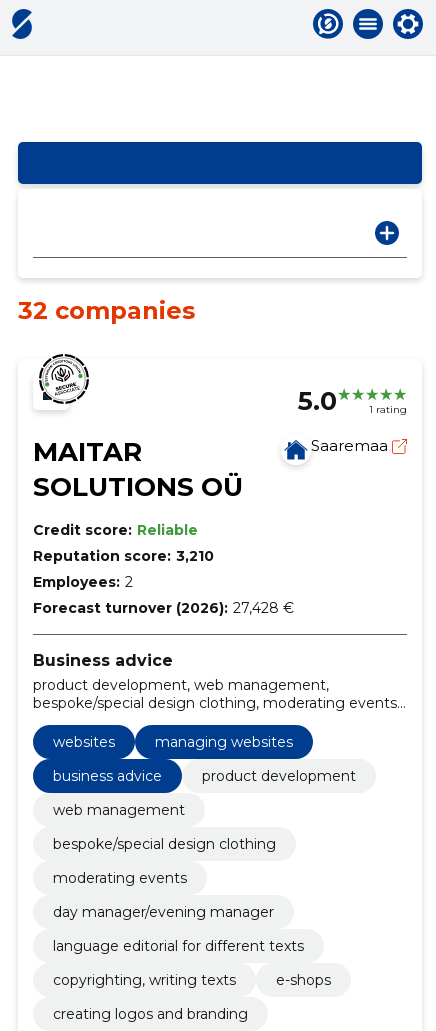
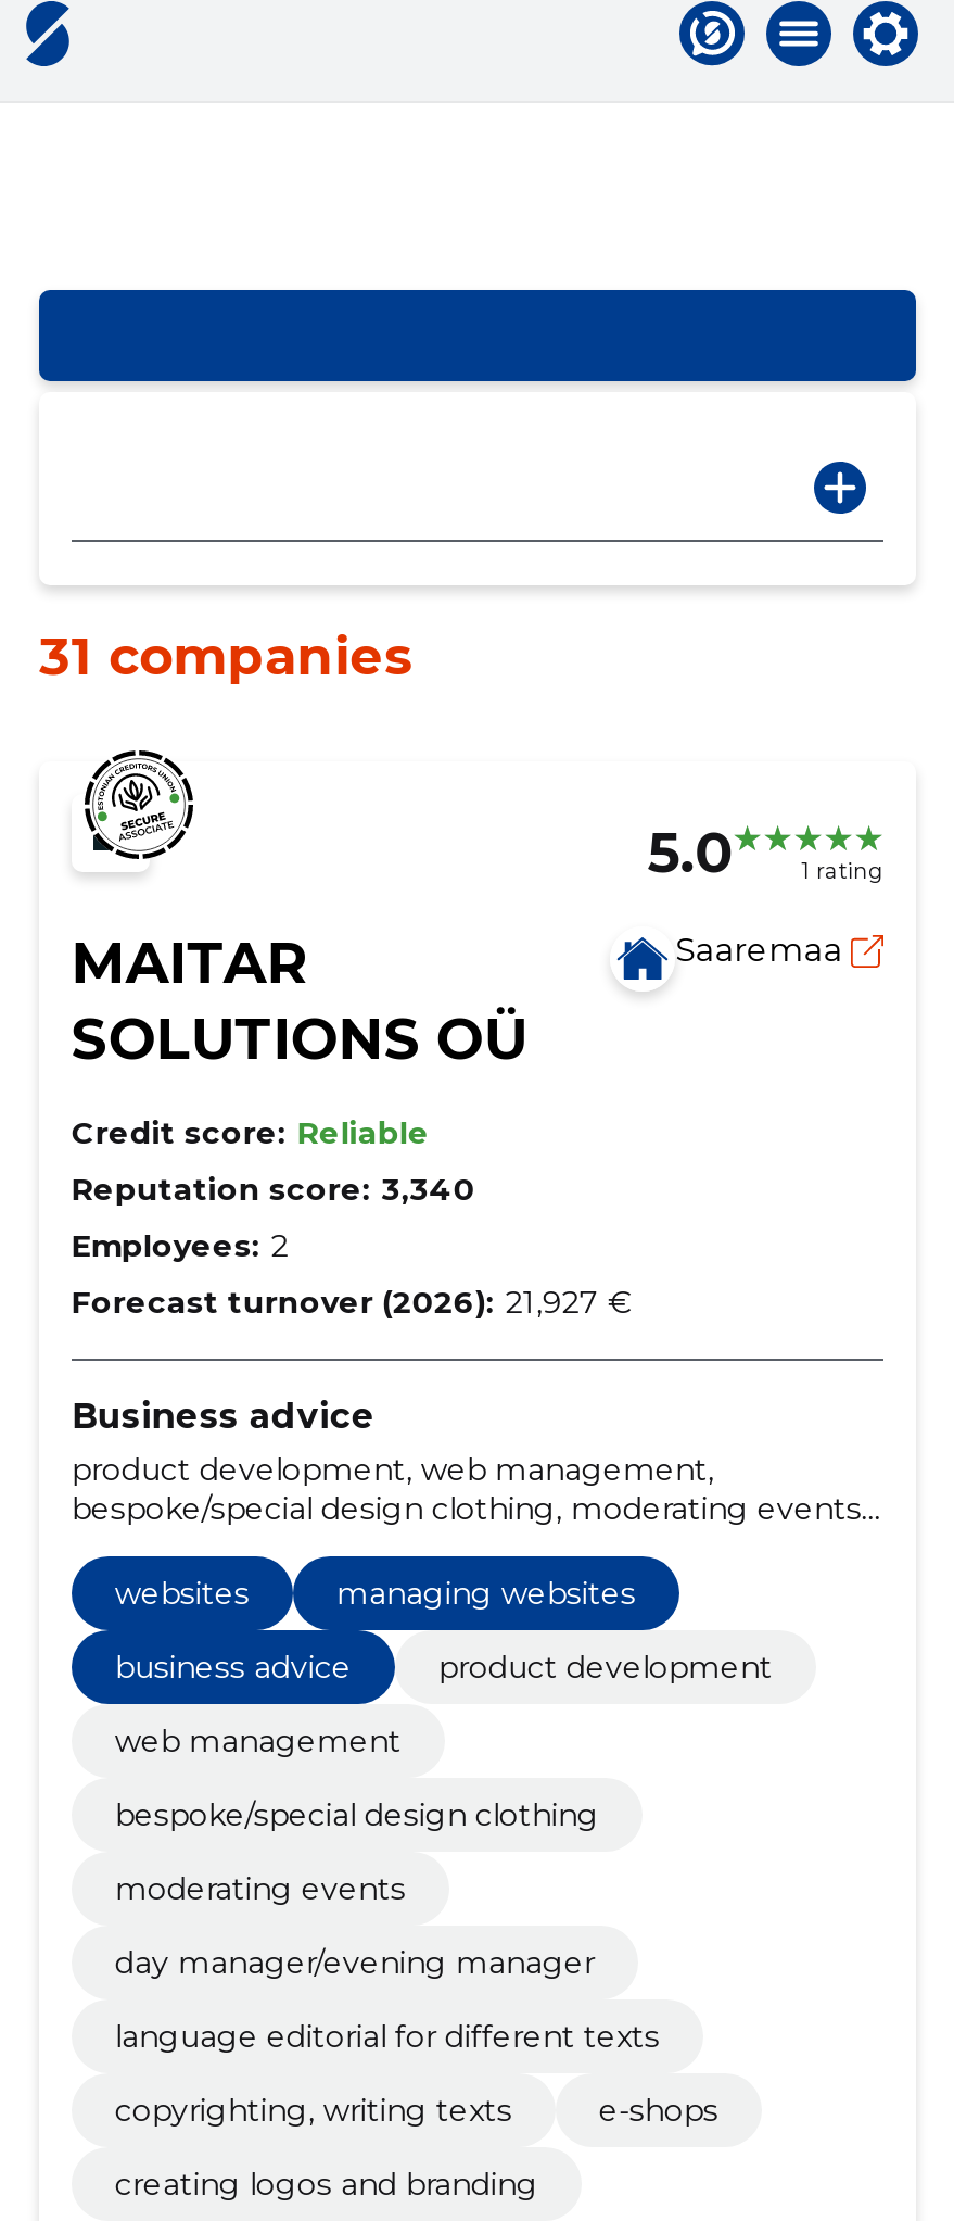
- 32 companies
+ 31 companies

- Reputation score: 3,210
+ Reputation score: 3,340

- Forecast turnover (2026): 27,428 €
+ Forecast turnover (2026): 21,927 €
